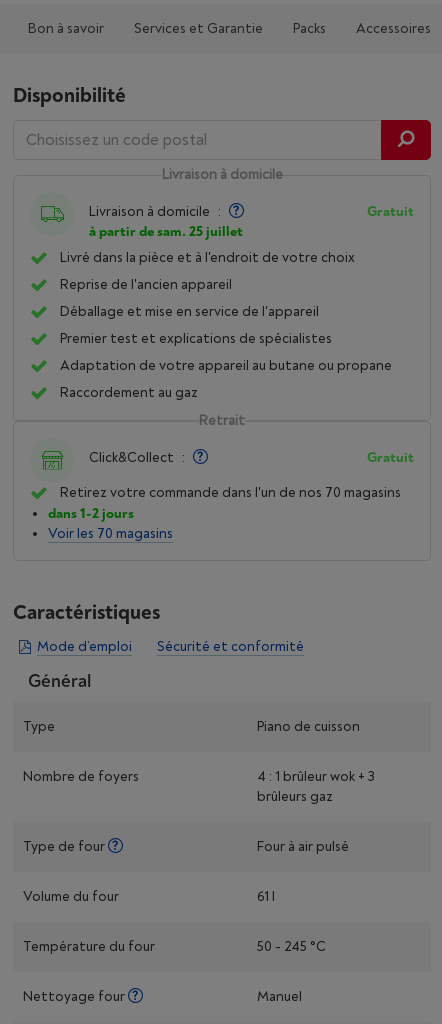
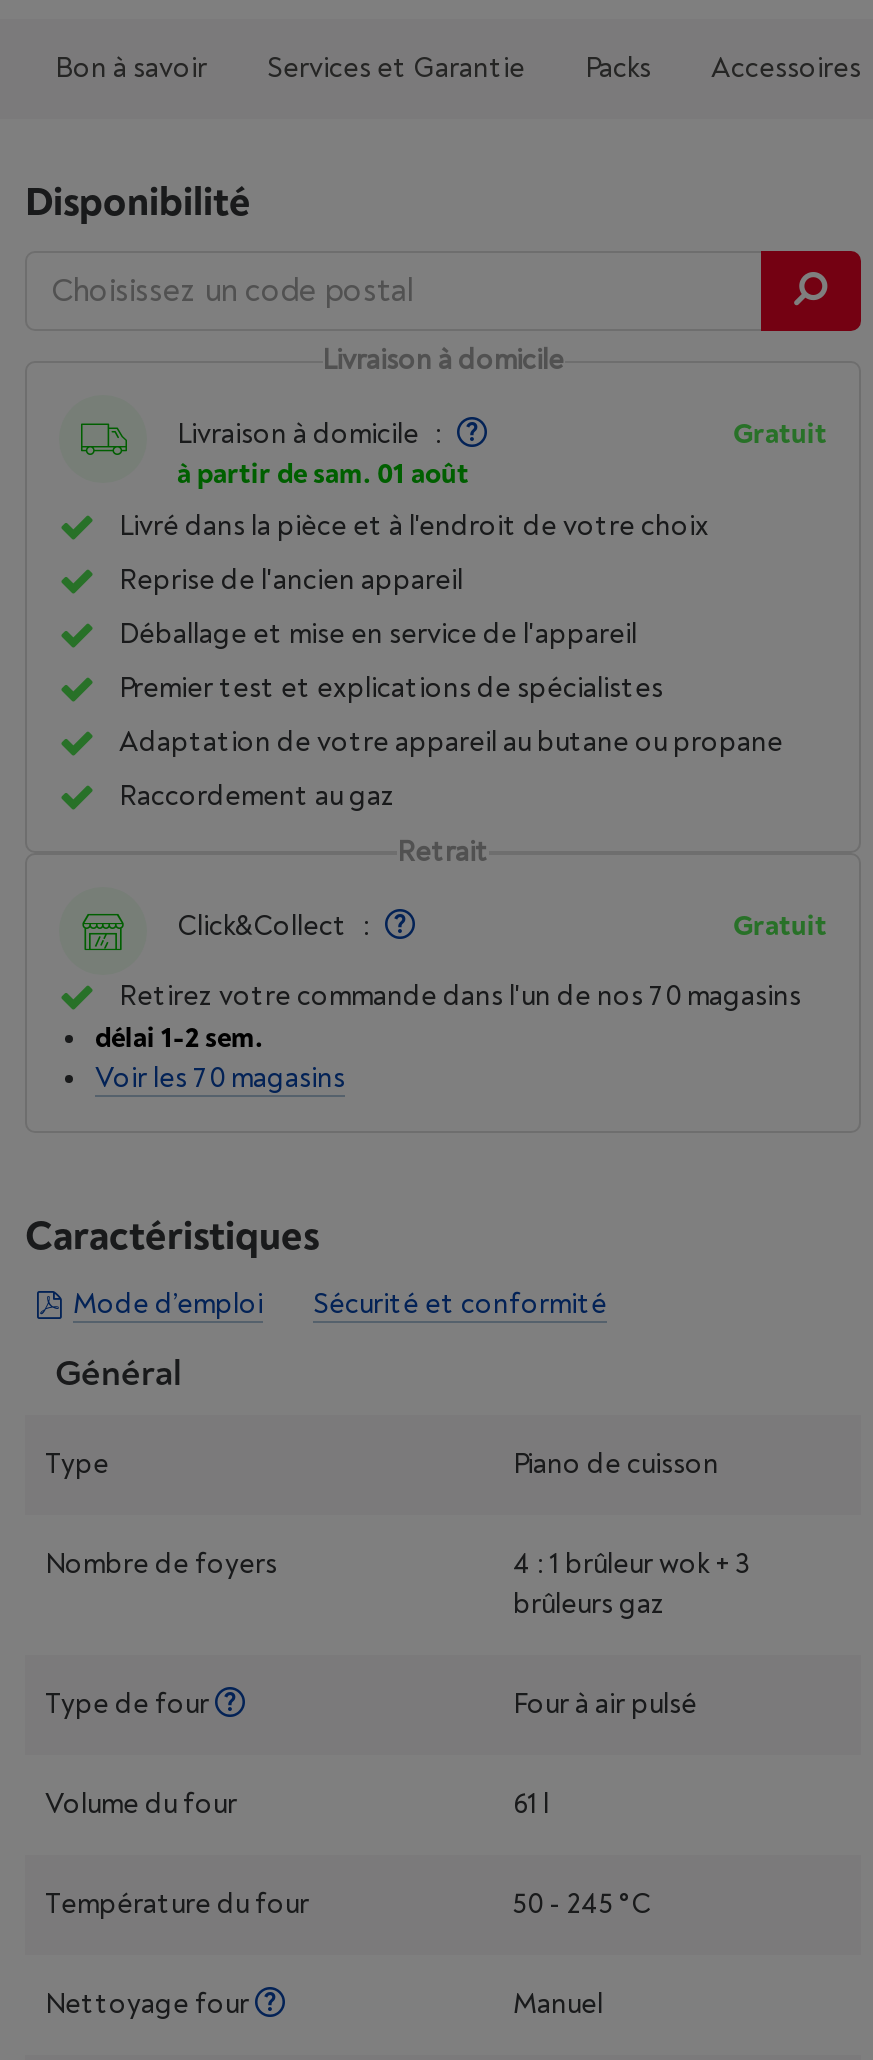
- à partir de sam. 25 juillet
+ à partir de sam. 01 août

- dans 1-2 jours
+ délai 1-2 sem.
